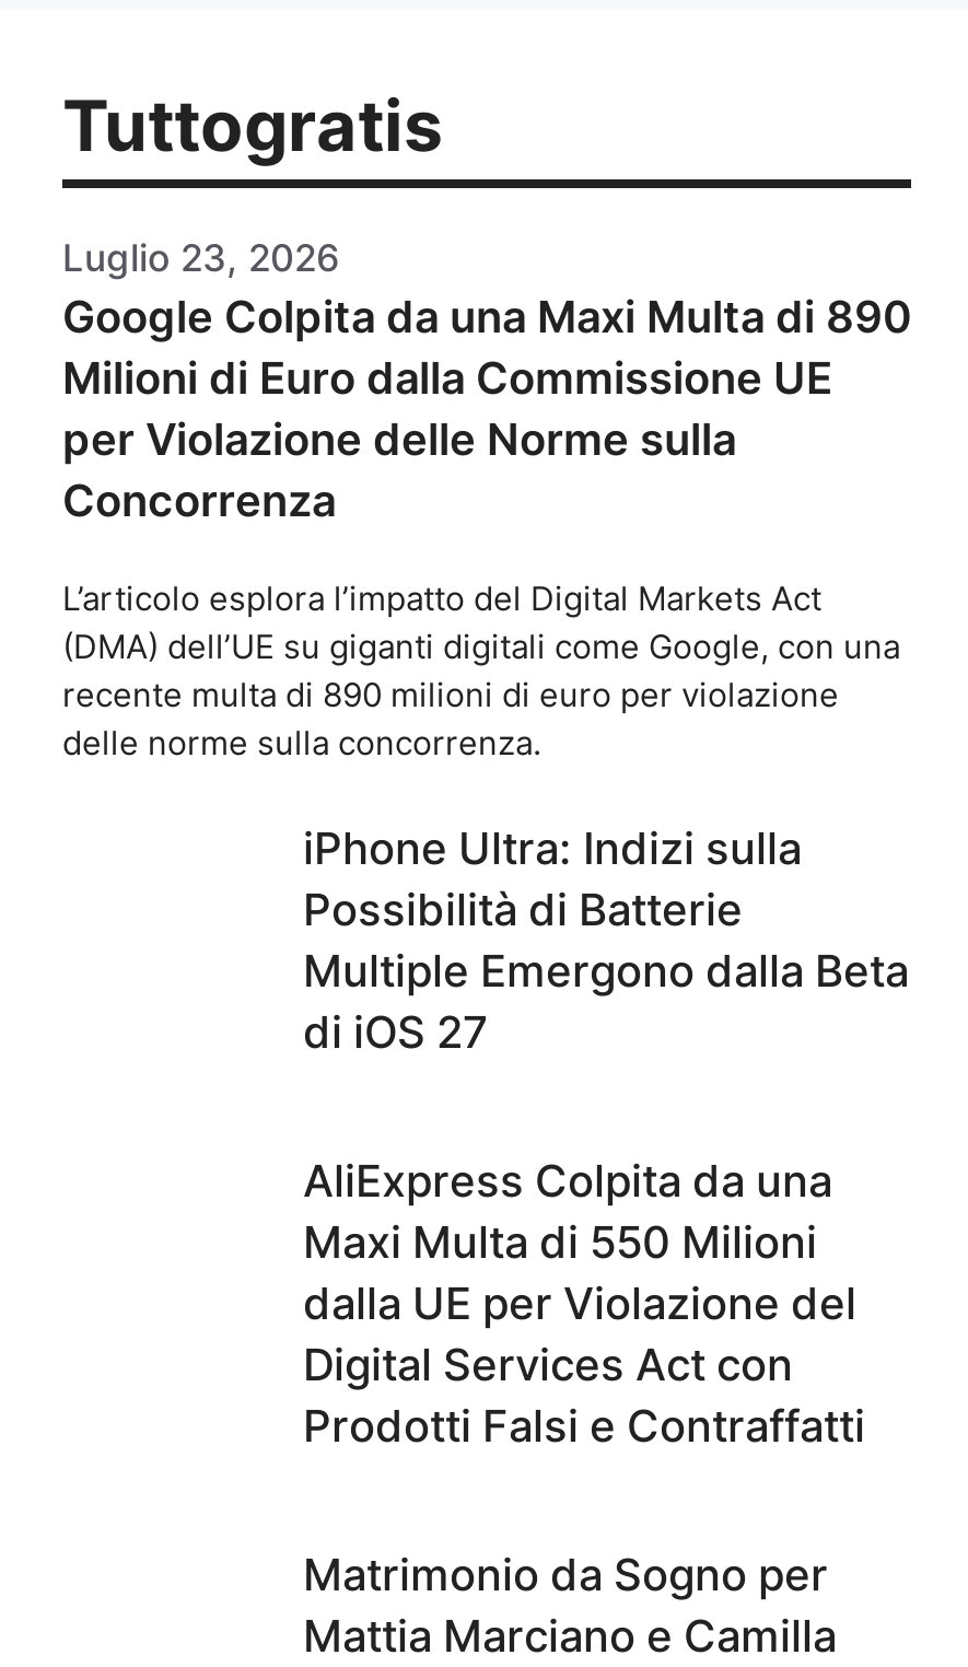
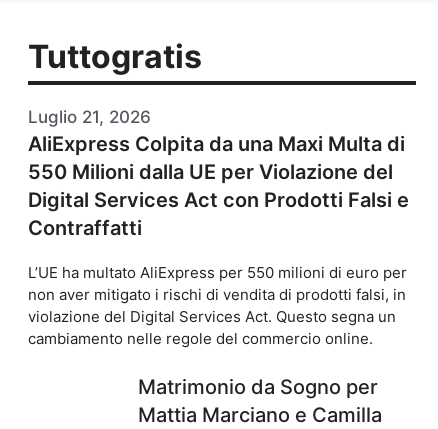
- Luglio 23, 2026
- Google Colpita da una Maxi Multa di 890
- Milioni di Euro dalla Commissione UE
- per Violazione delle Norme sulla
- Concorrenza
- L’articolo esplora l’impatto del Digital Markets Act
- (DMA) dell’UE su giganti digitali come Google, con una
- recente multa di 890 milioni di euro per violazione
- delle norme sulla concorrenza.
- iPhone Ultra: Indizi sulla
- Possibilità di Batterie
- Multiple Emergono dalla Beta
- di iOS 27
- AliExpress Colpita da una
- Maxi Multa di 550 Milioni
- dalla UE per Violazione del
- Digital Services Act con
- Prodotti Falsi e Contraffatti
+ Luglio 21, 2026
+ AliExpress Colpita da una Maxi Multa di
+ 550 Milioni dalla UE per Violazione del
+ Digital Services Act con Prodotti Falsi e
+ Contraffatti
+ L’UE ha multato AliExpress per 550 milioni di euro per
+ non aver mitigato i rischi di vendita di prodotti falsi, in
+ violazione del Digital Services Act. Questo segna un
+ cambiamento nelle regole del commercio online.
